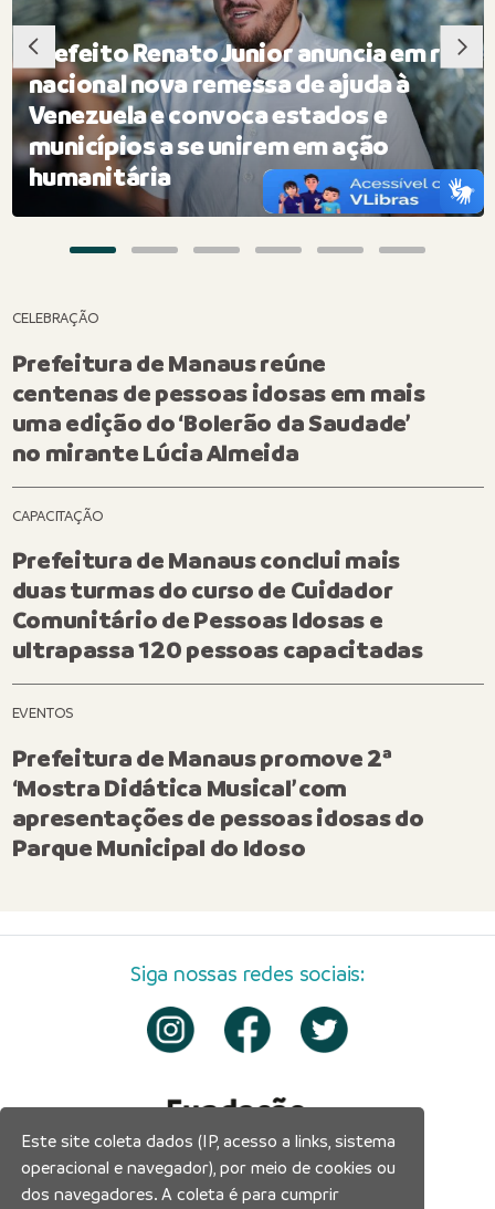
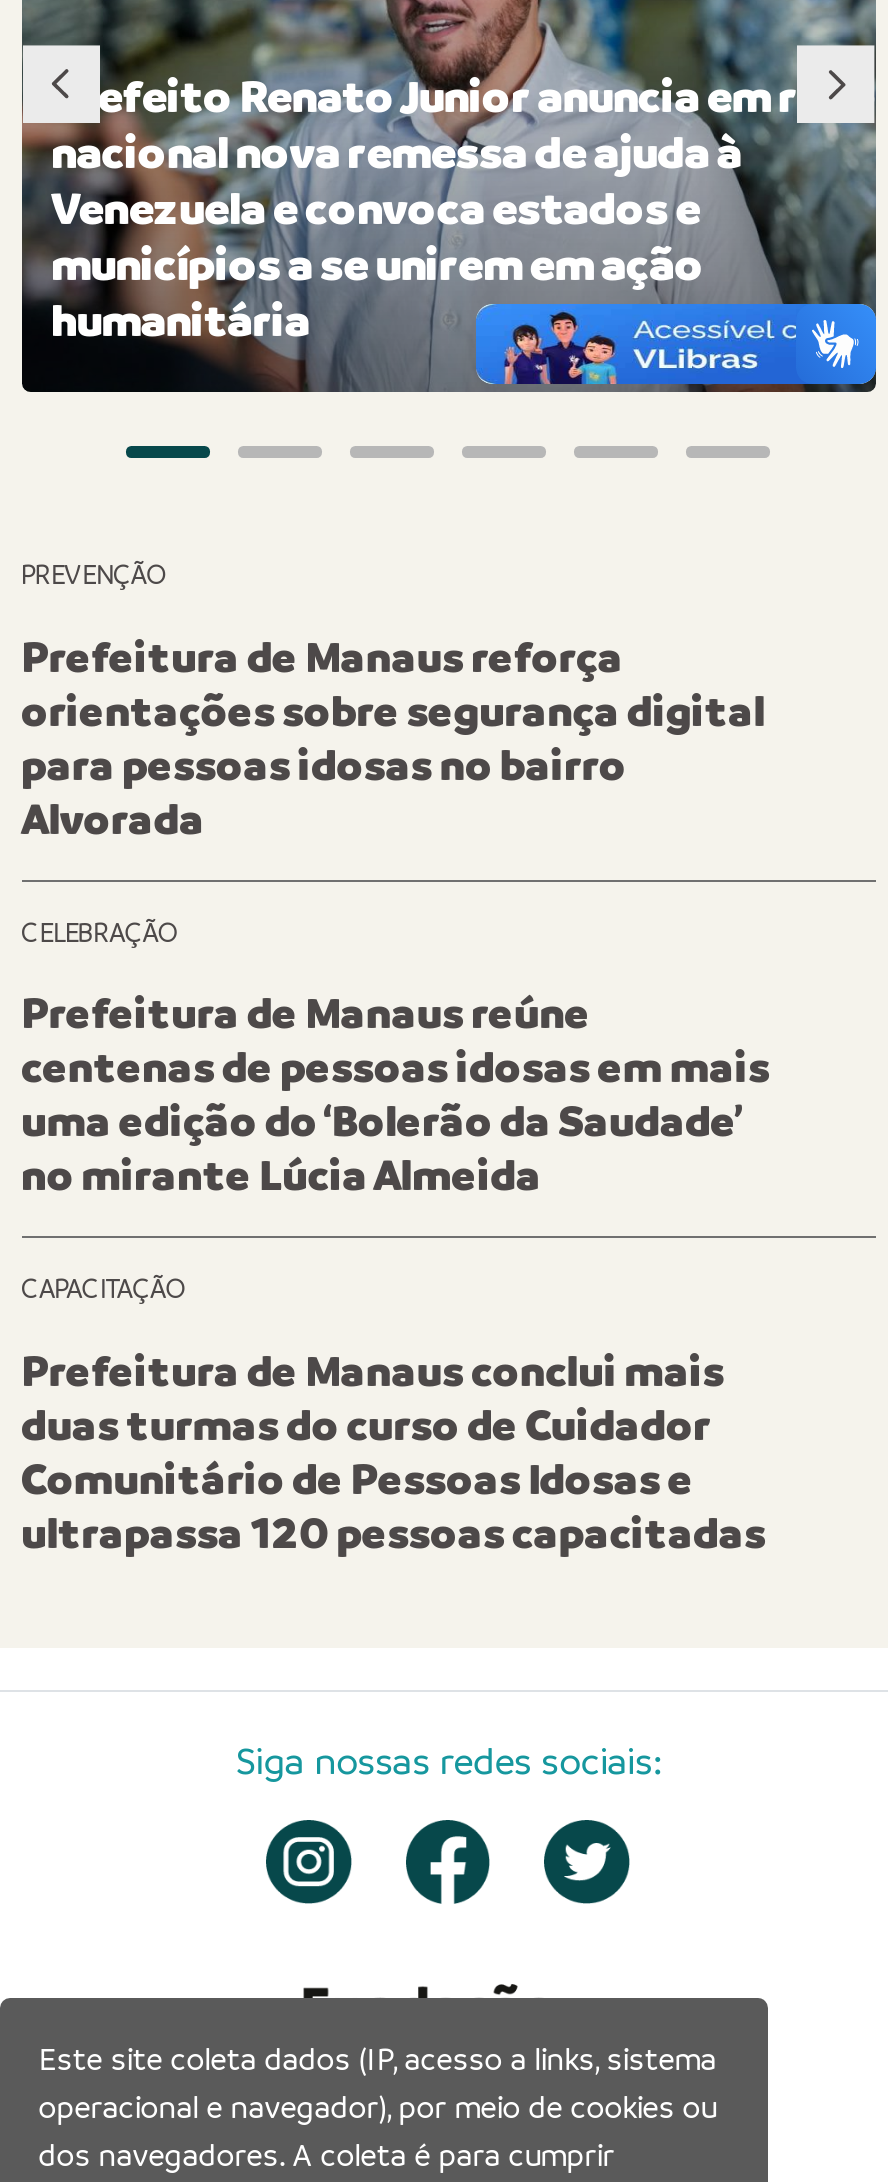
+ PREVENÇÃO
+ Prefeitura de Manaus reforça
+ orientações sobre segurança digital
+ para pessoas idosas no bairro
+ Alvorada

moved down: CELEBRAÇÃO | Prefeitura de Manaus reúne | centenas de pessoas idosas em mais | ... | Comunitário de Pessoas Idosas e | ultrapassa 120 pessoas capacitadas

- EVENTOS
- Prefeitura de Manaus promove 2ª
- ‘Mostra Didática Musical’ com
- apresentações de pessoas idosas do
- Parque Municipal do Idoso
